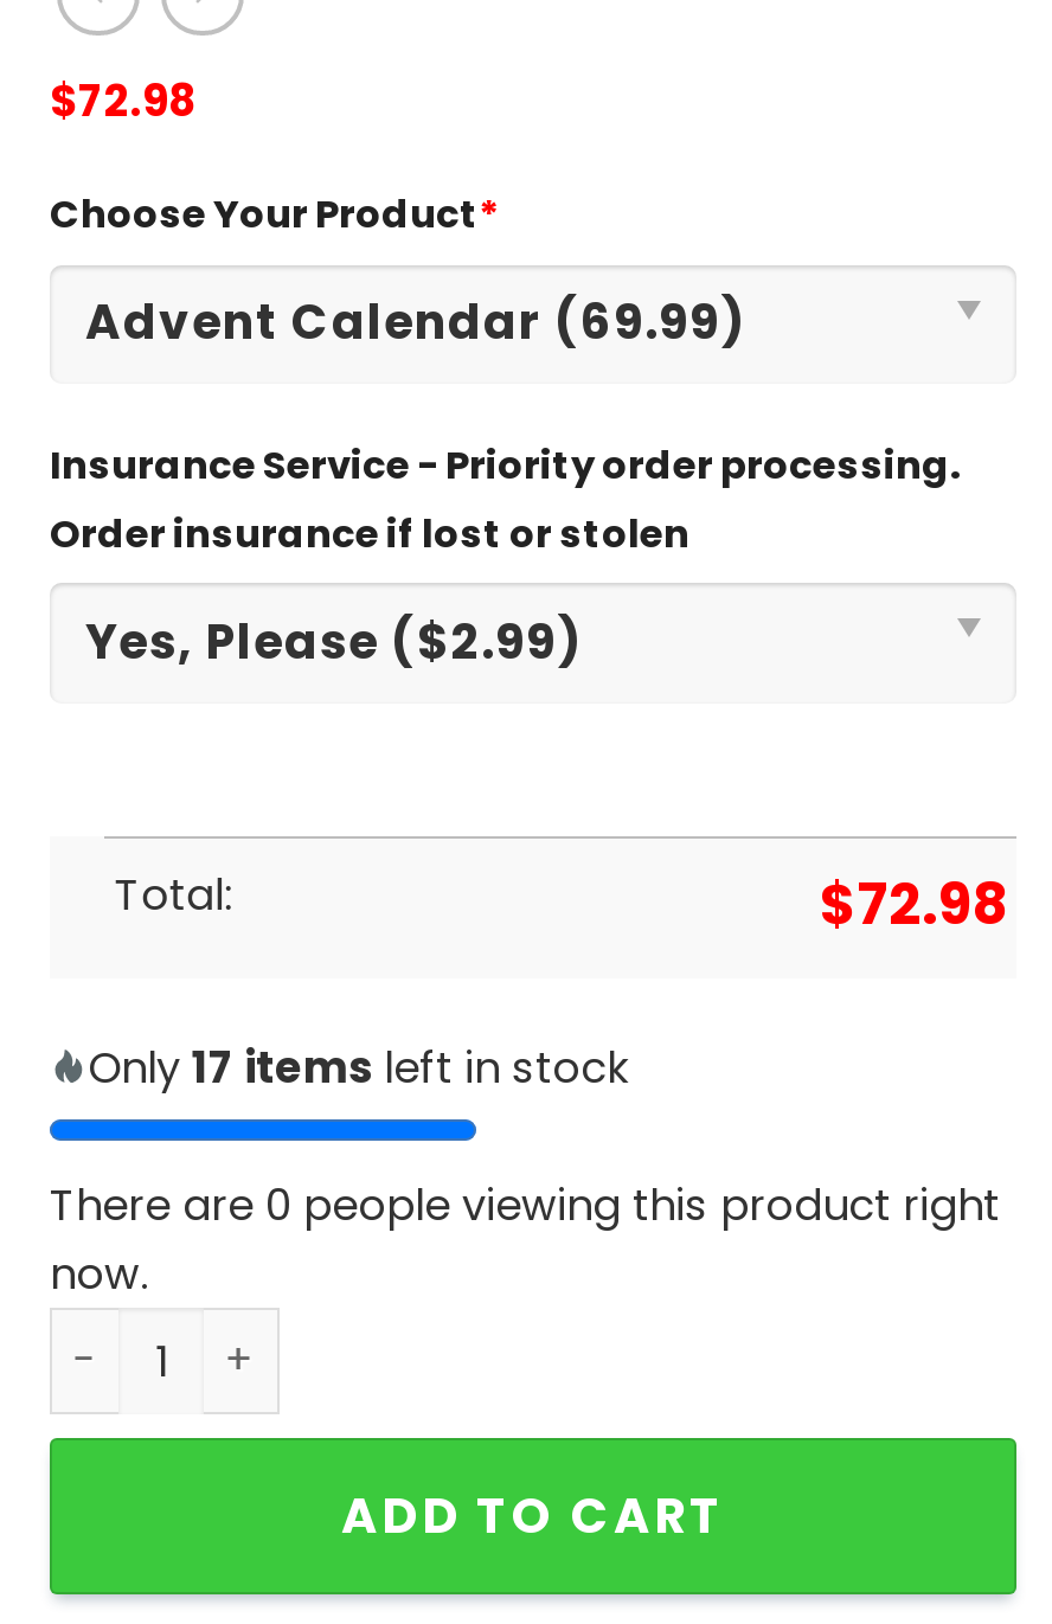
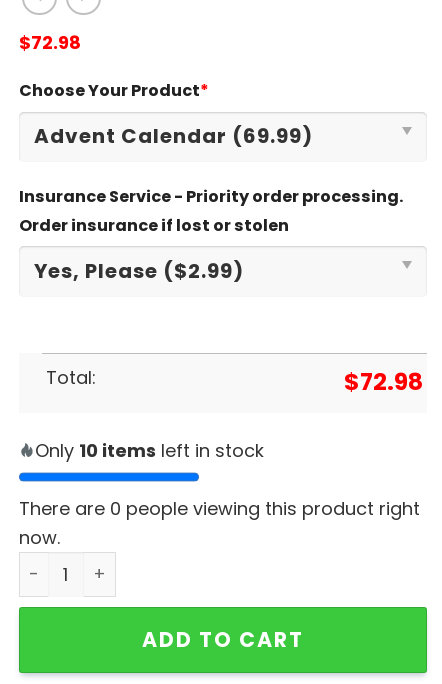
- Only 17 items left in stock
+ Only 10 items left in stock
